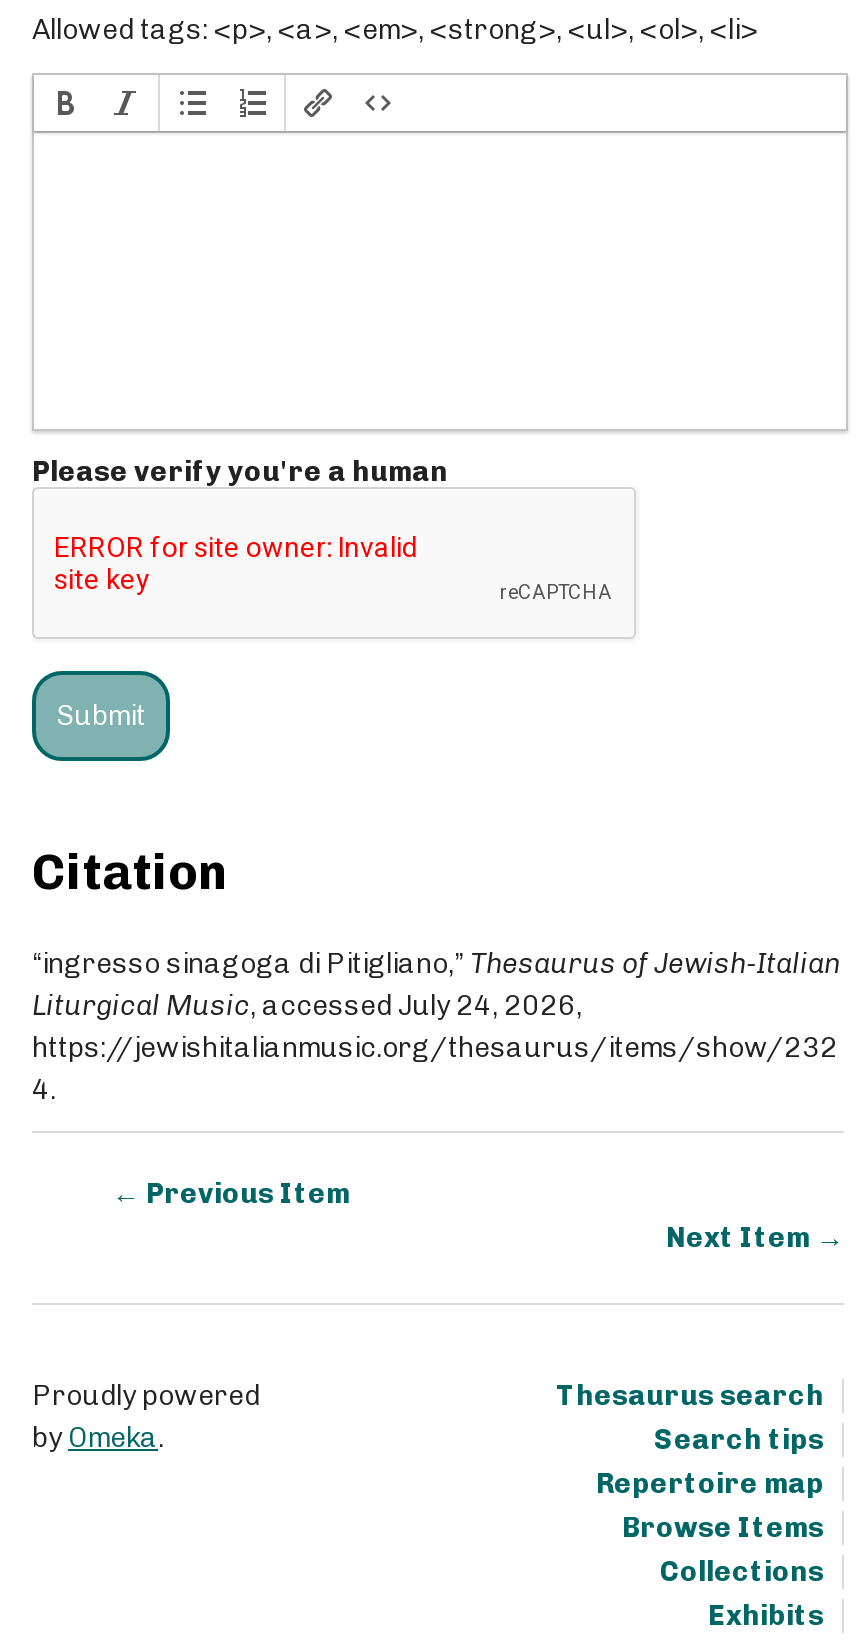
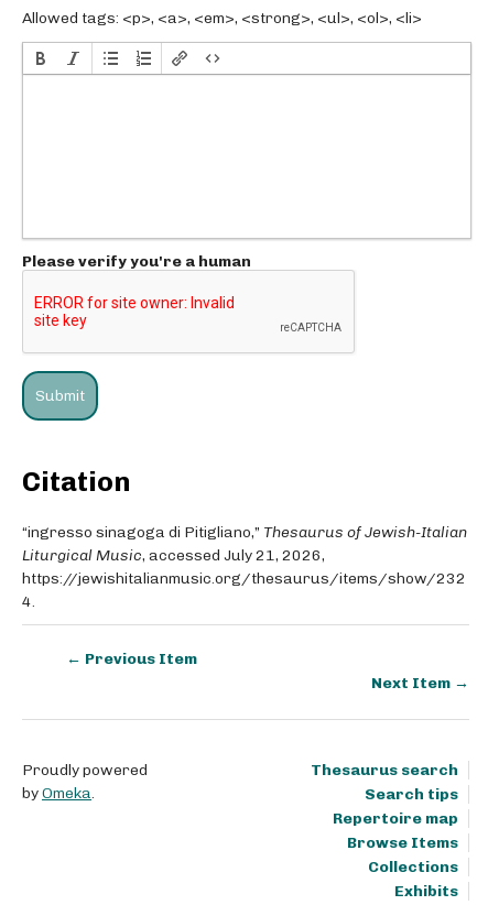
- Liturgical Music, accessed July 24, 2026,
+ Liturgical Music, accessed July 21, 2026,
